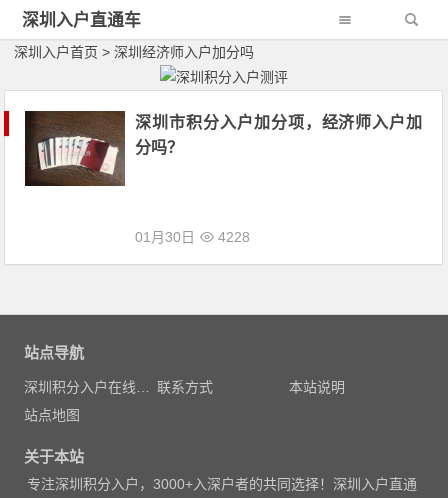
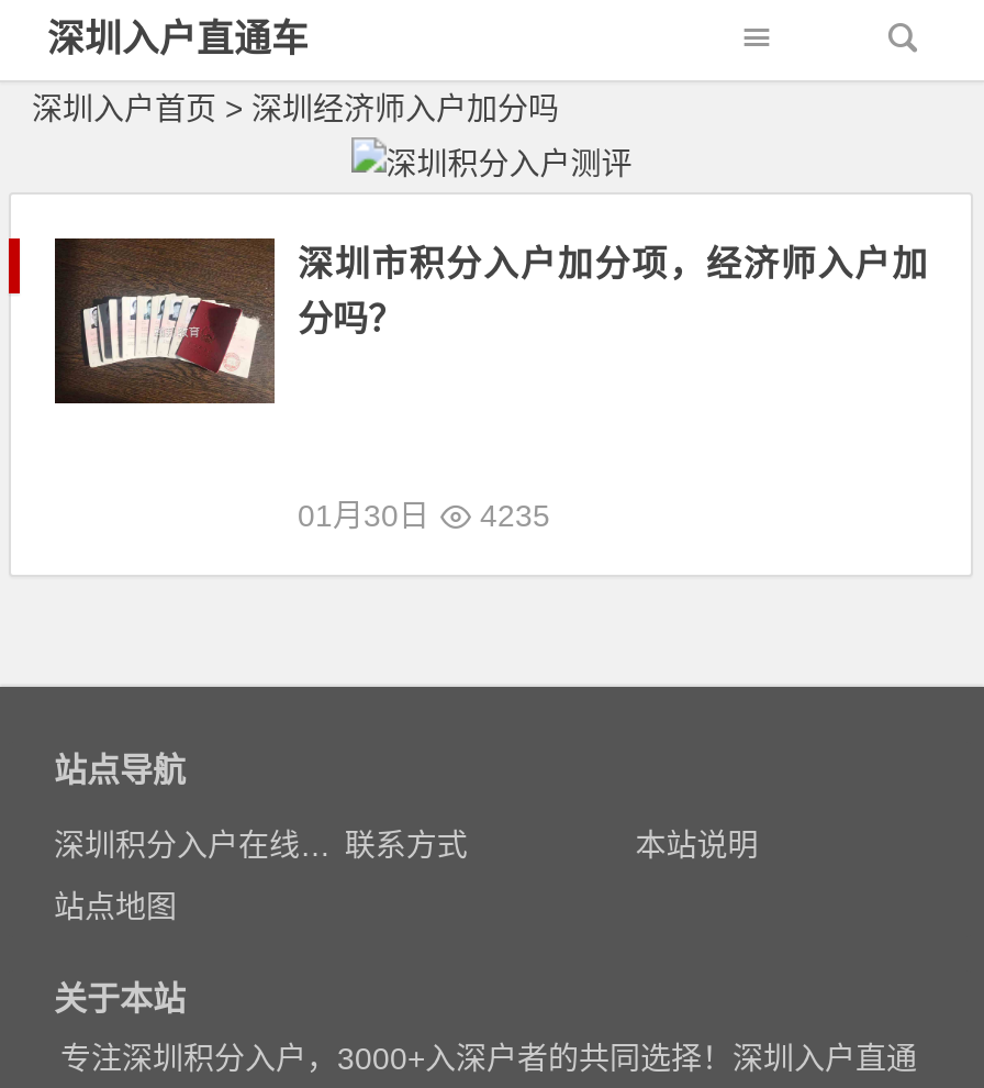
- 01月30日 4228
+ 01月30日 4235
